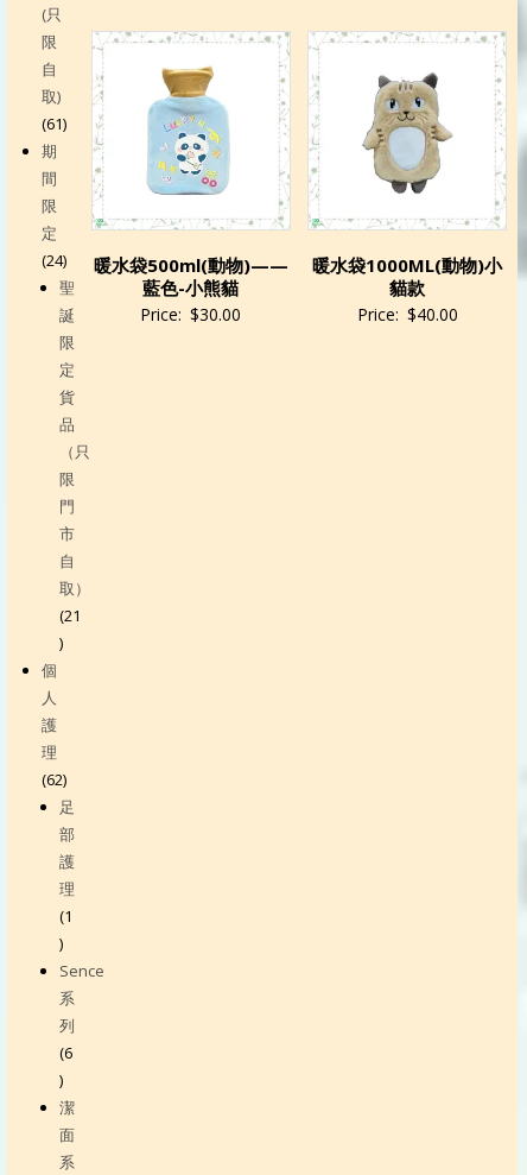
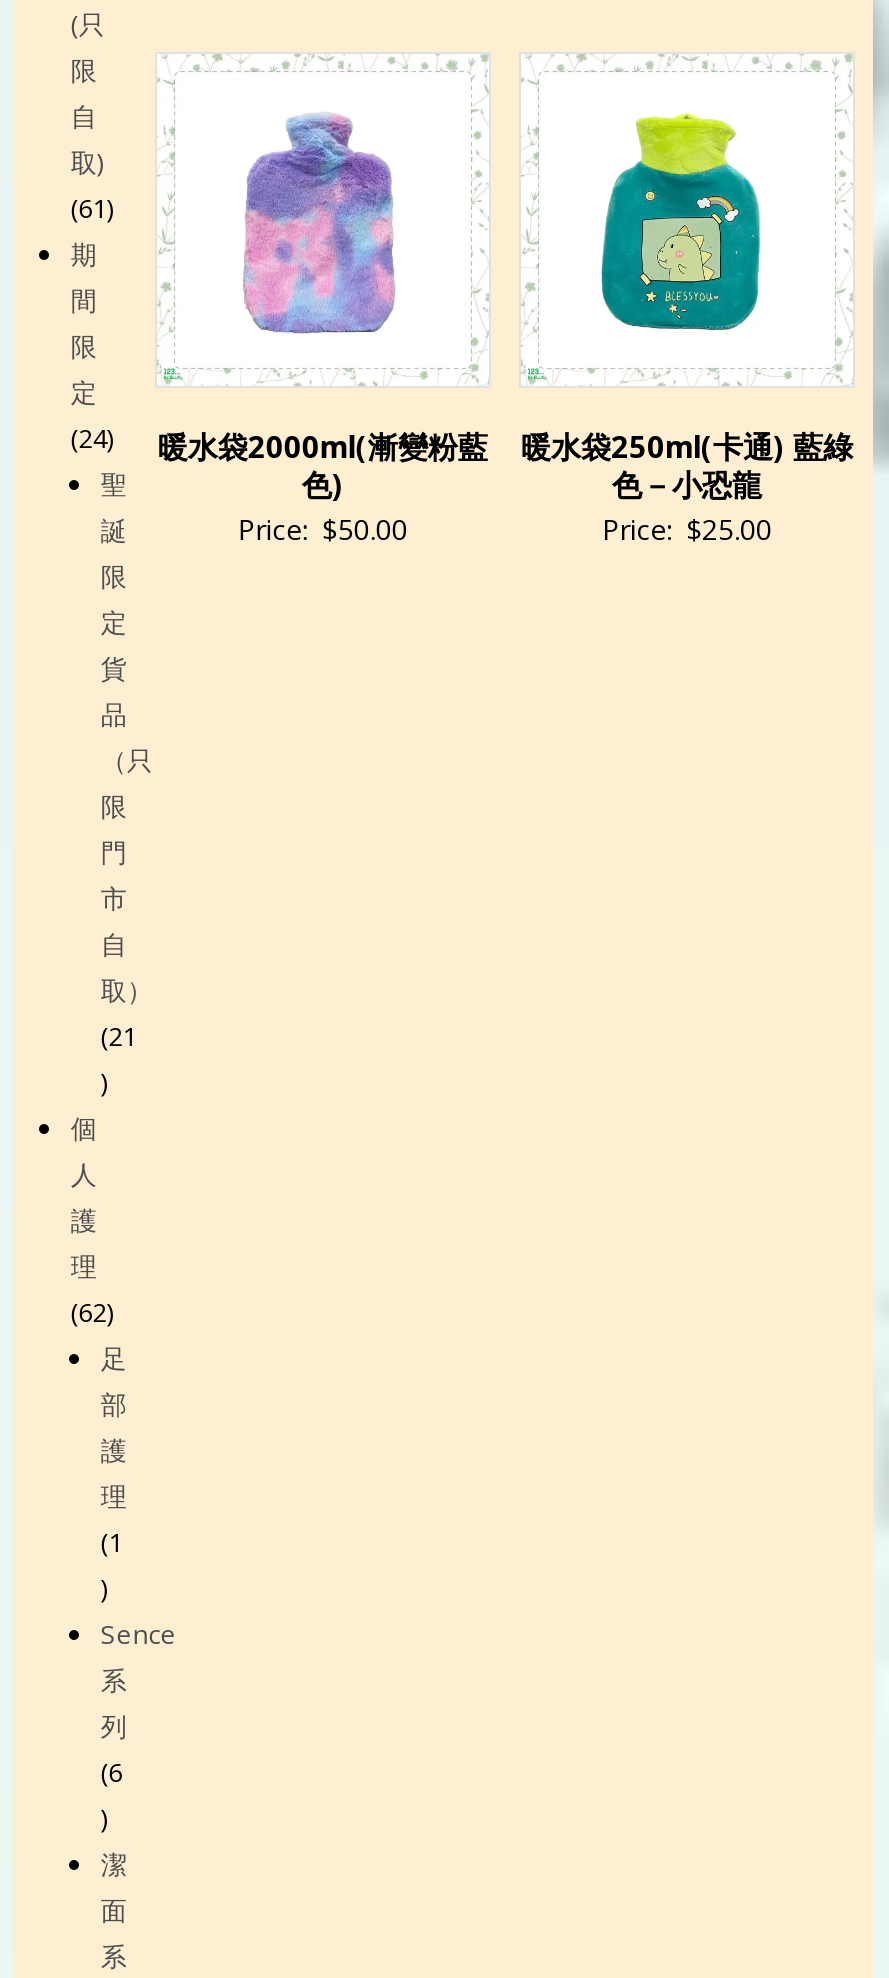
- [image]
+ [image]

- [image]
+ [image]

- 暖水袋500ml(動物)——
- 藍色-小熊貓
- Price: $30.00
+ 暖水袋2000ml(漸變粉藍
+ 色)
+ Price: $50.00

- 暖水袋1000ML(動物)小
- 貓款
- Price: $40.00
+ 暖水袋250ml(卡通) 藍綠
+ 色－小恐龍
+ Price: $25.00
